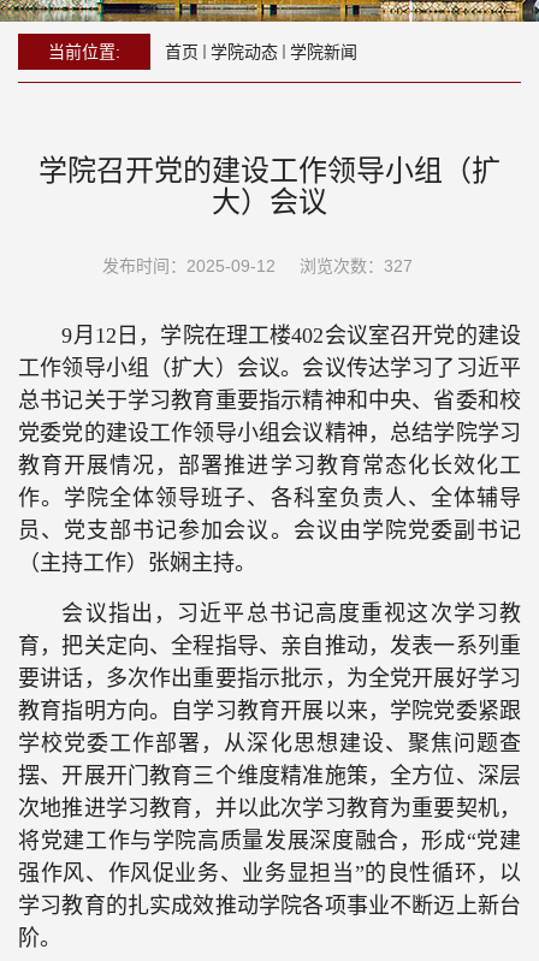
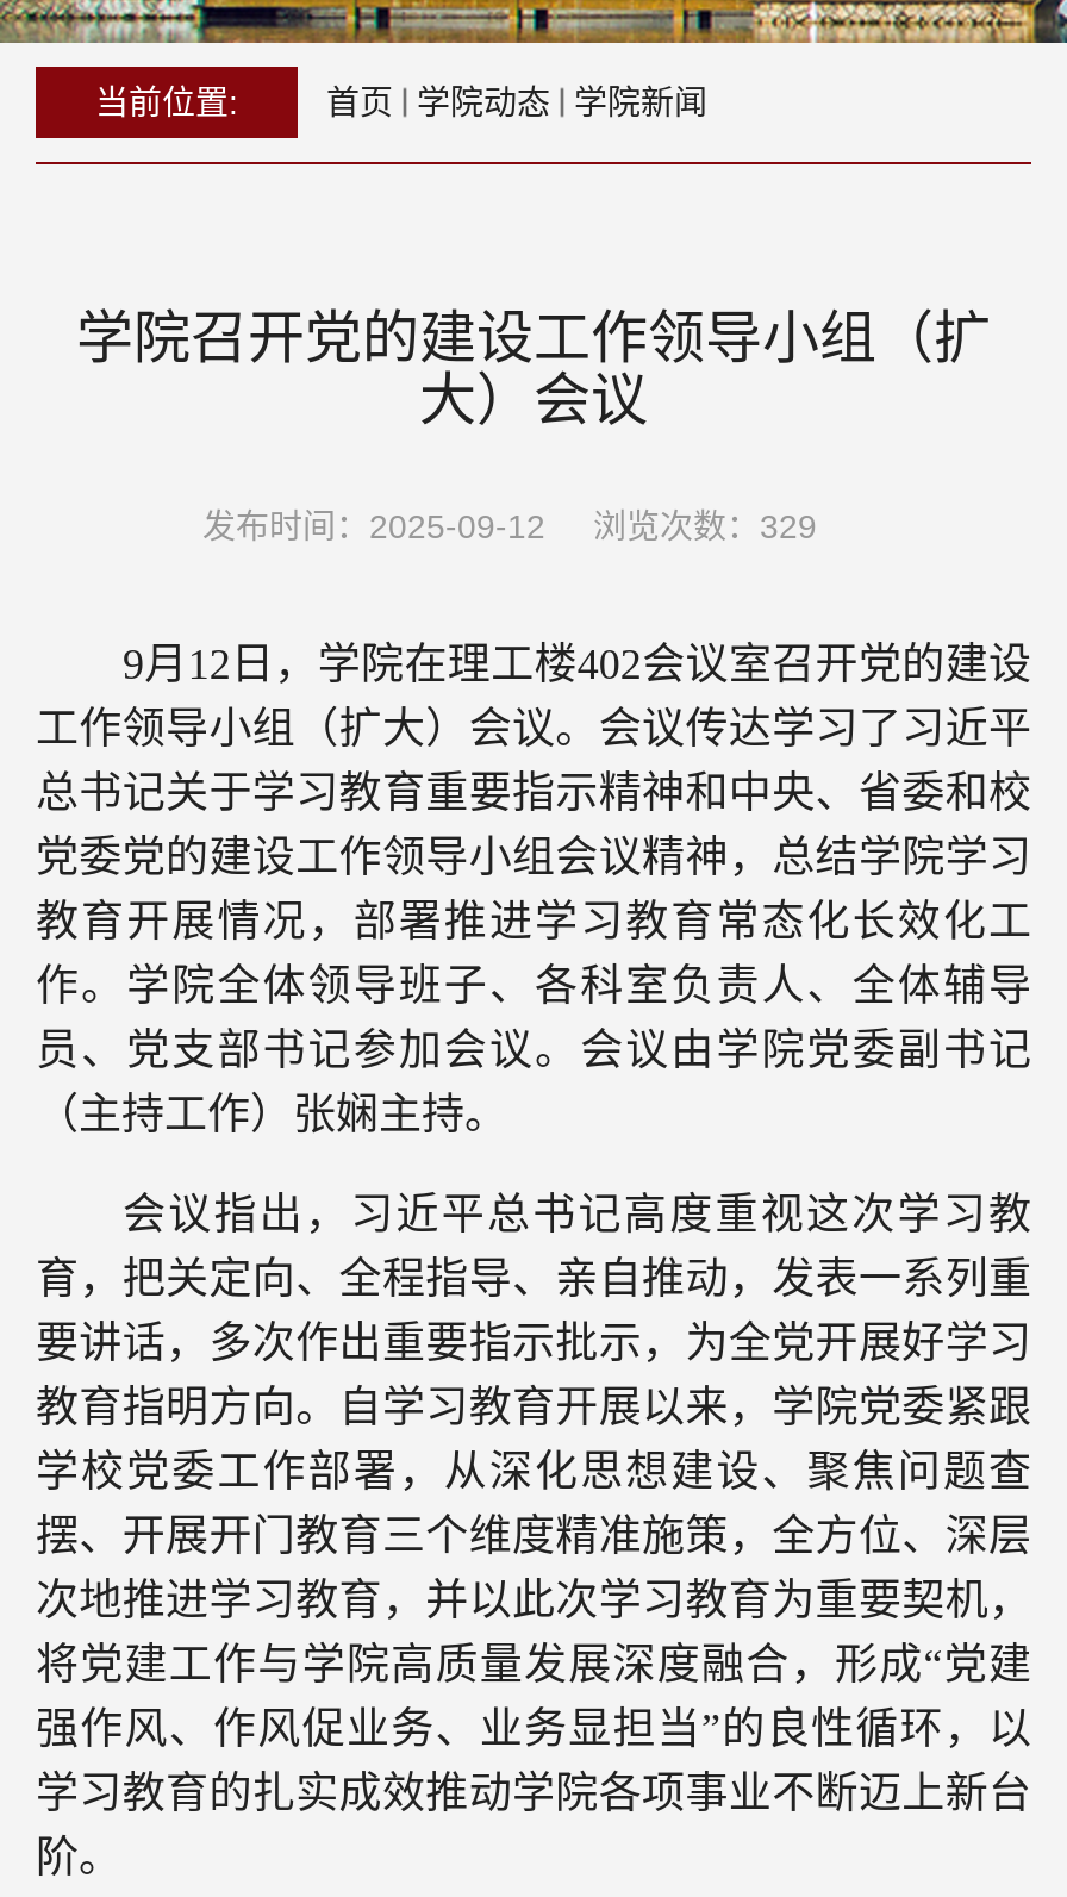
- 发布时间：2025-09-12 浏览次数：327
+ 发布时间：2025-09-12 浏览次数：329
